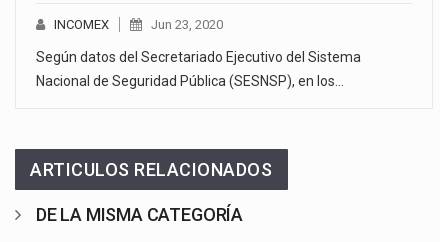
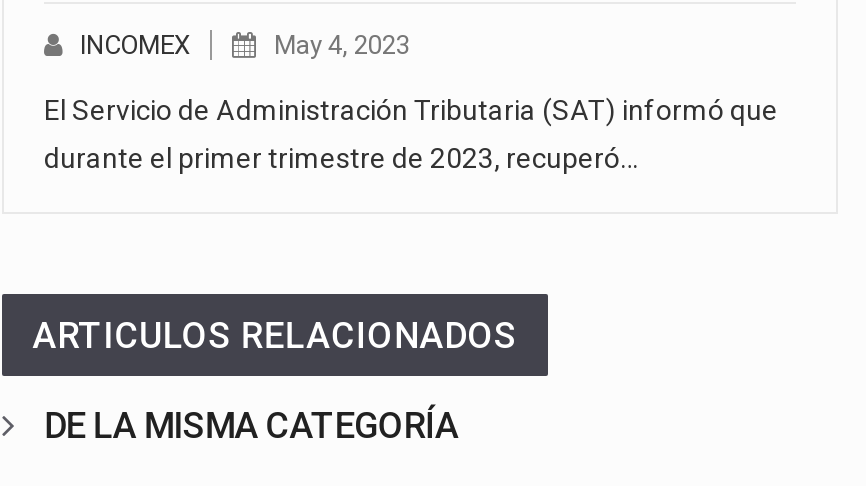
- Jun 23, 2020
+ May 4, 2023

- Según datos del Secretariado Ejecutivo del Sistema
+ El Servicio de Administración Tributaria (SAT) informó que

- Nacional de Seguridad Pública (SESNSP), en los…
+ durante el primer trimestre de 2023, recuperó…
